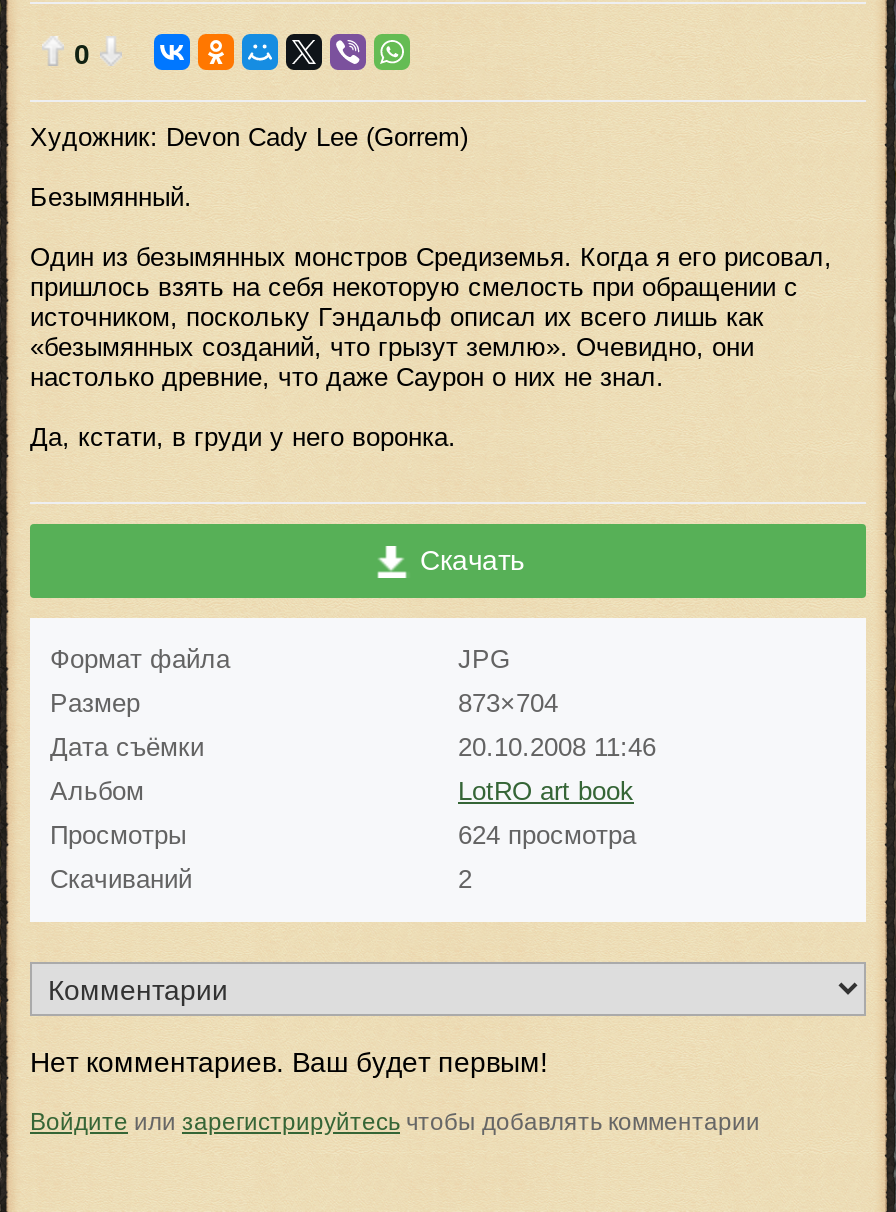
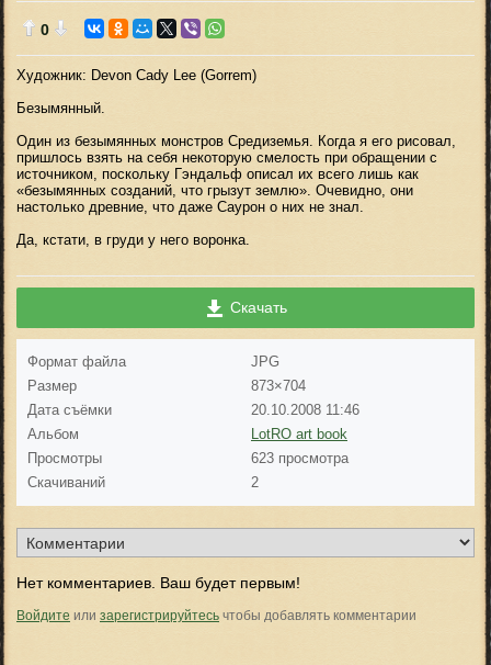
- 624 просмотра
+ 623 просмотра
